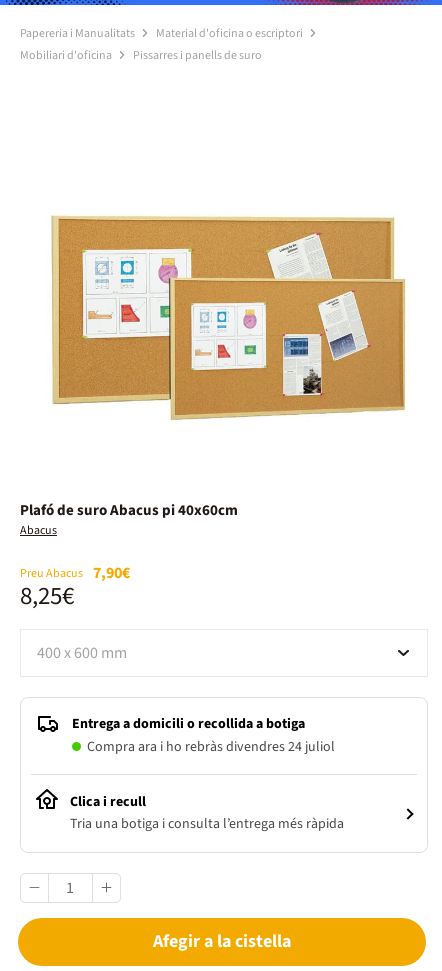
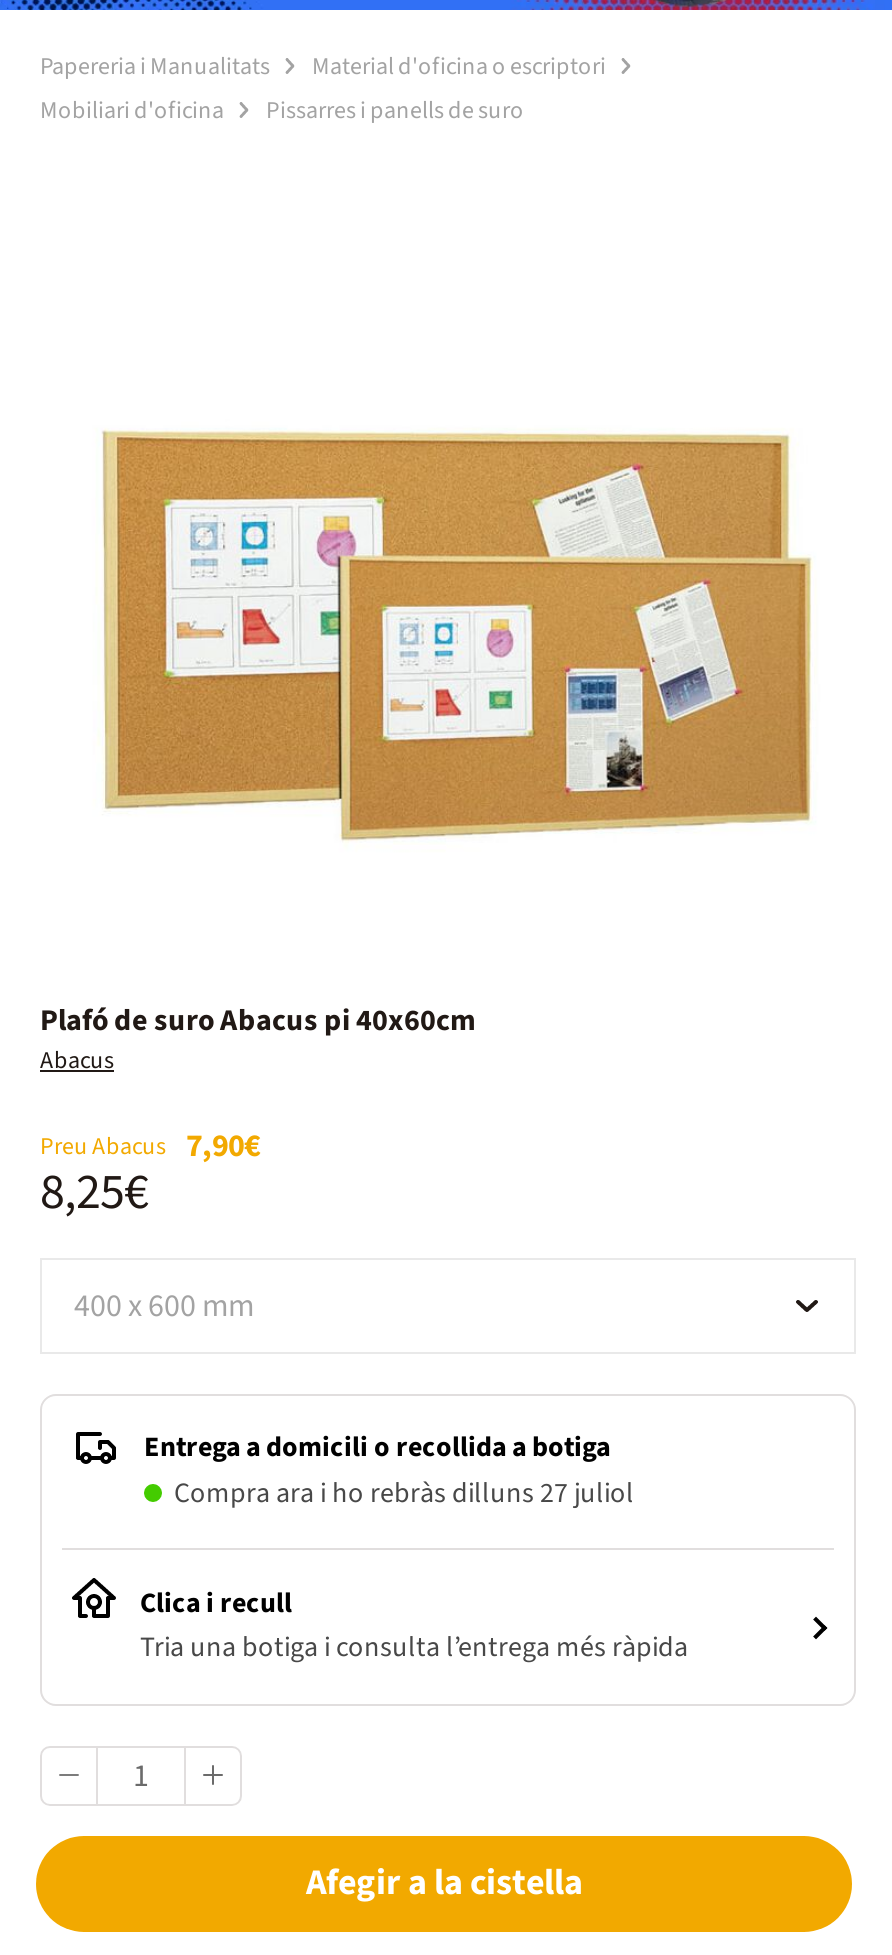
- Compra ara i ho rebràs divendres 24 juliol
+ Compra ara i ho rebràs dilluns 27 juliol
